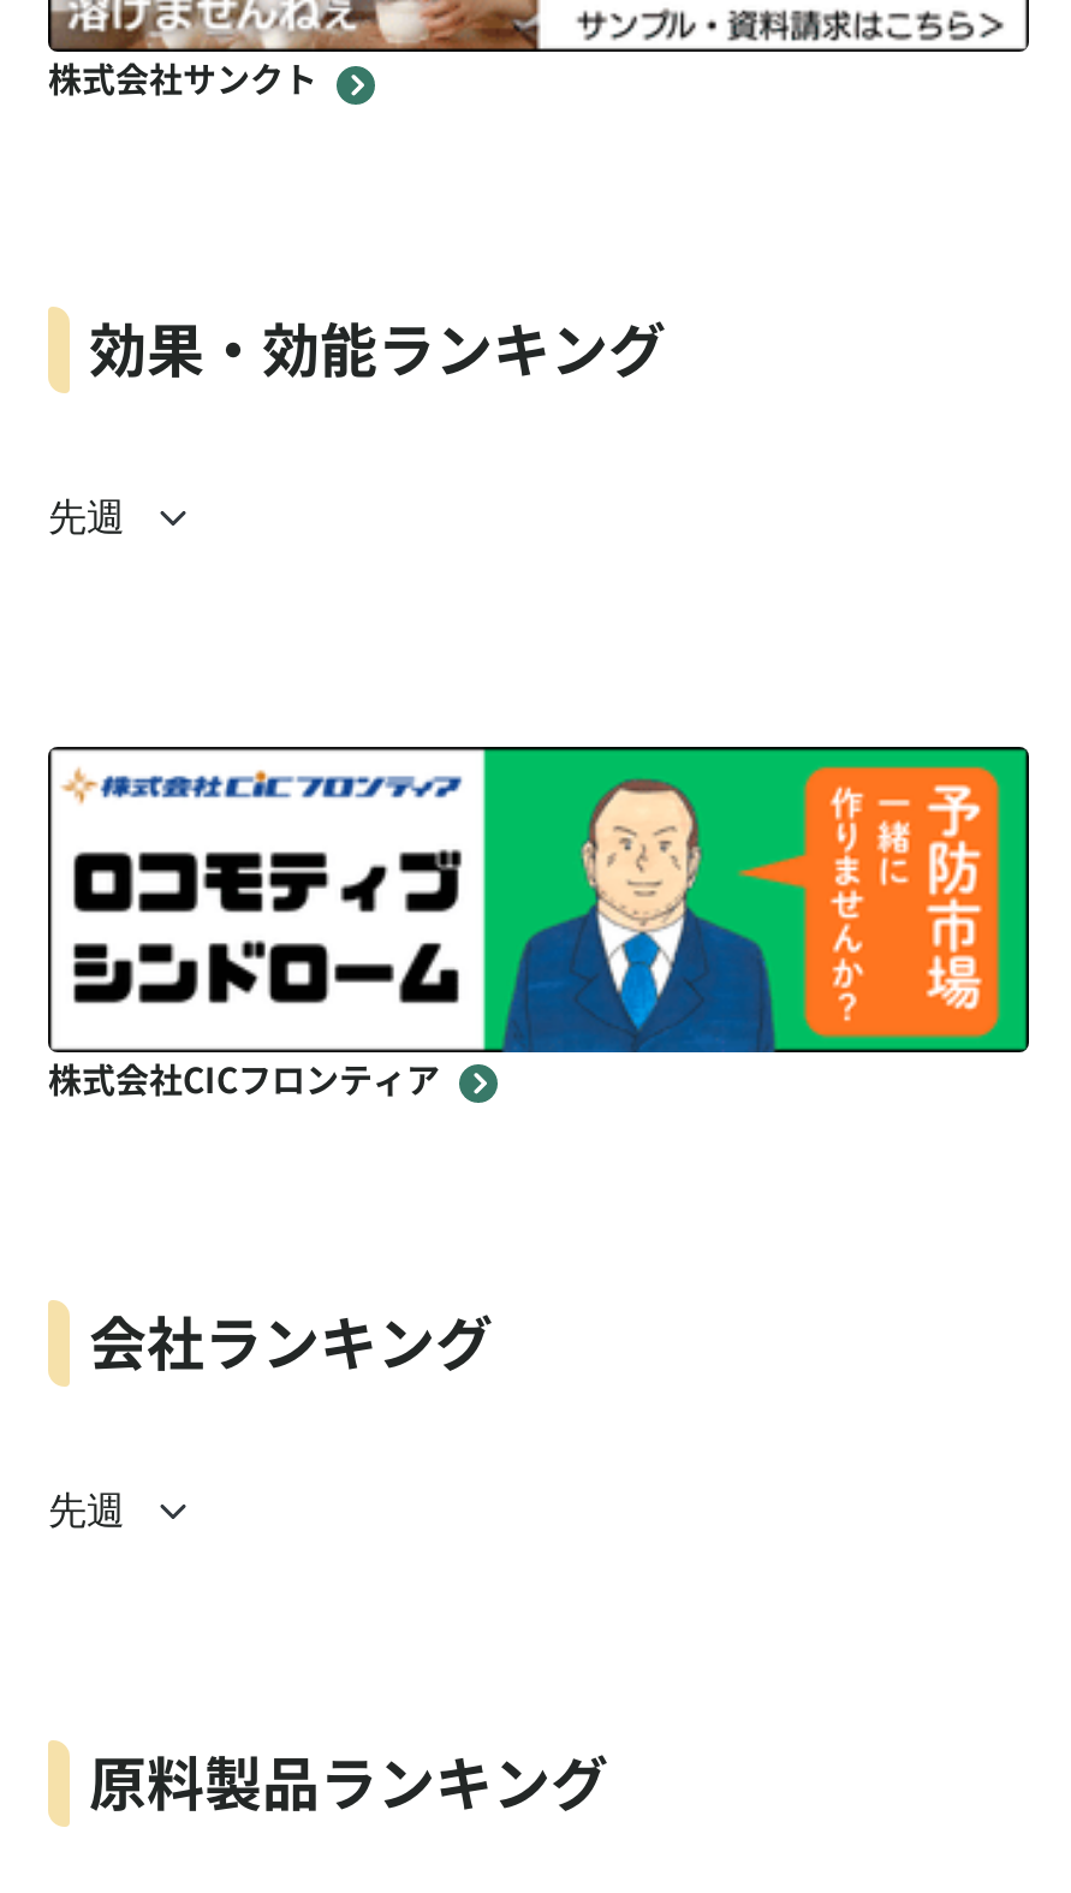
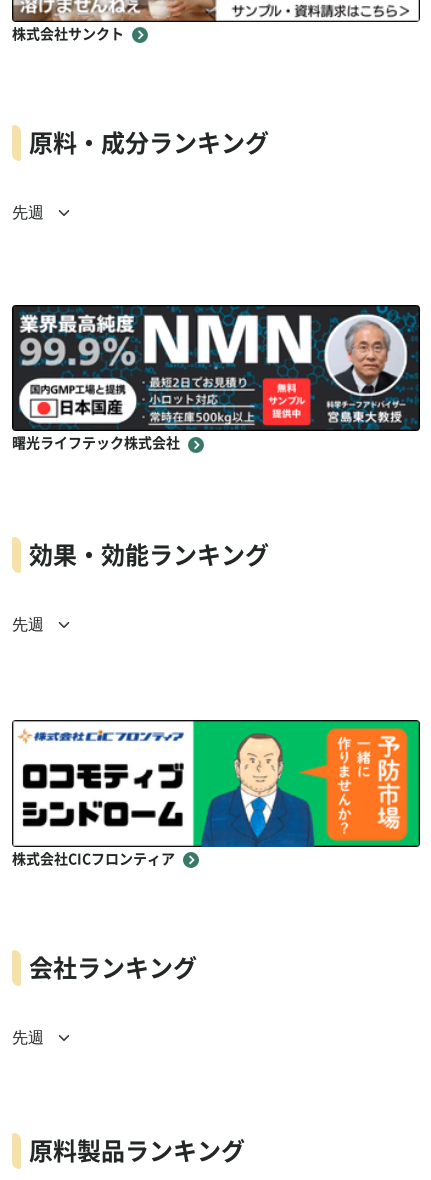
+ [image]
+ 曙光ライフテック株式会社

+ 原料・成分ランキング
